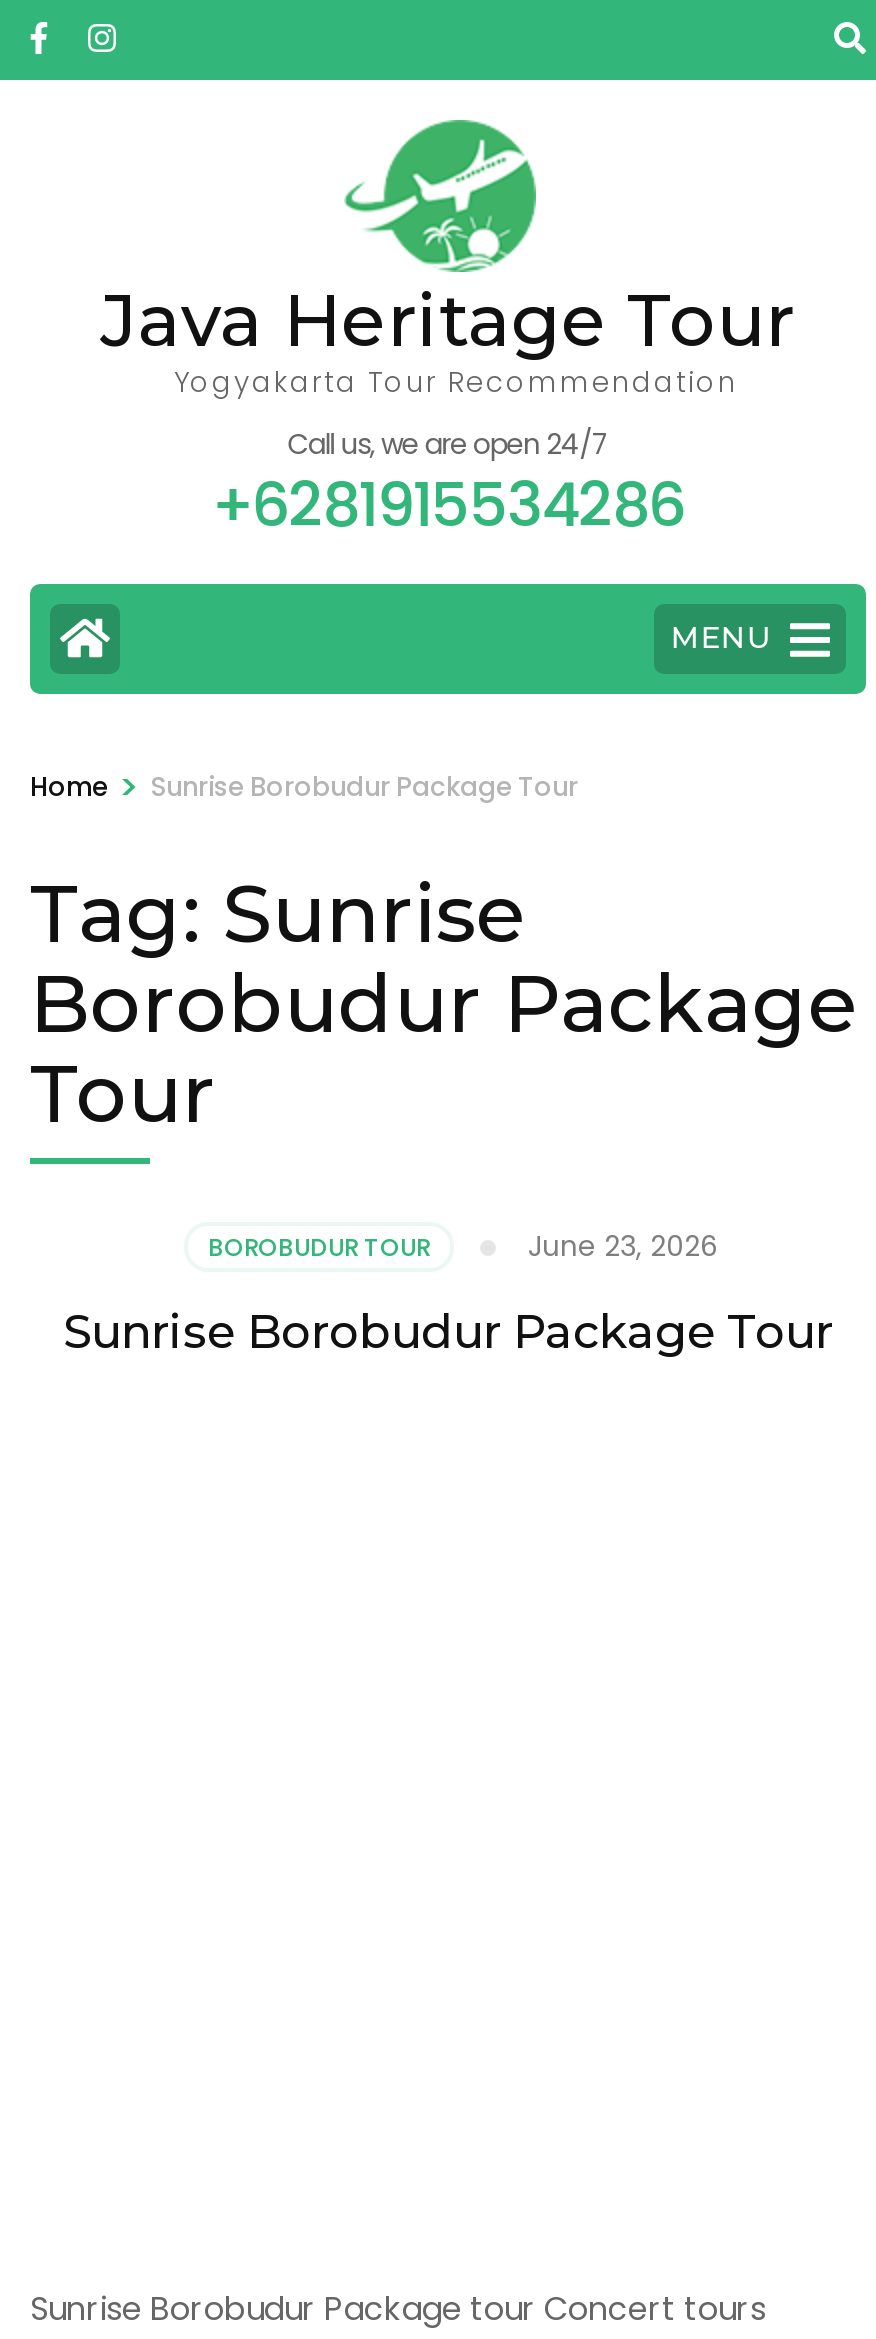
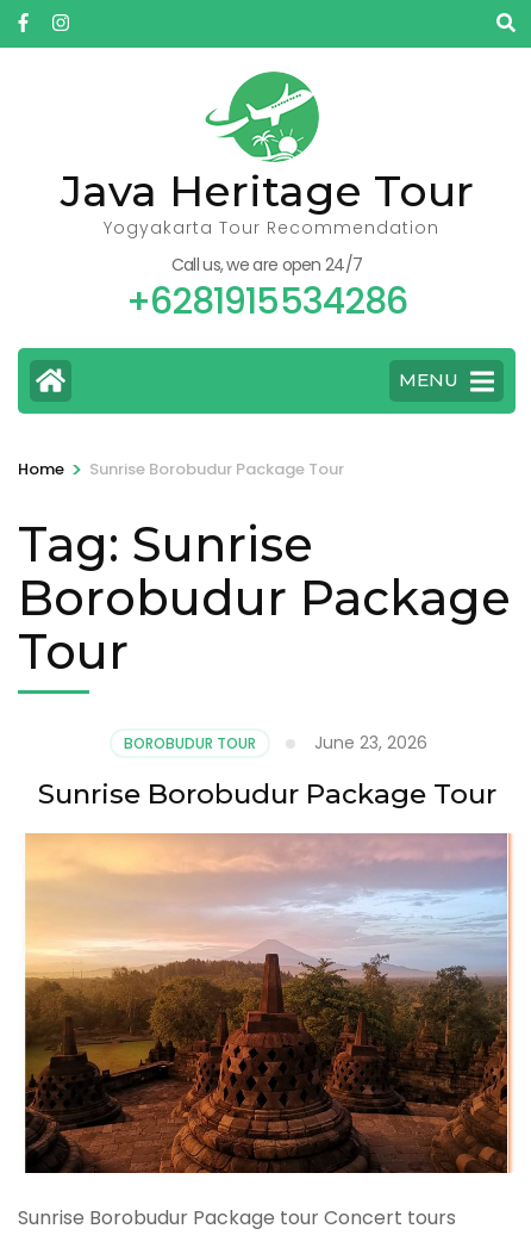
+ [image]
